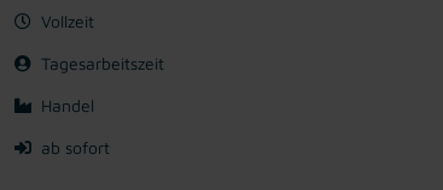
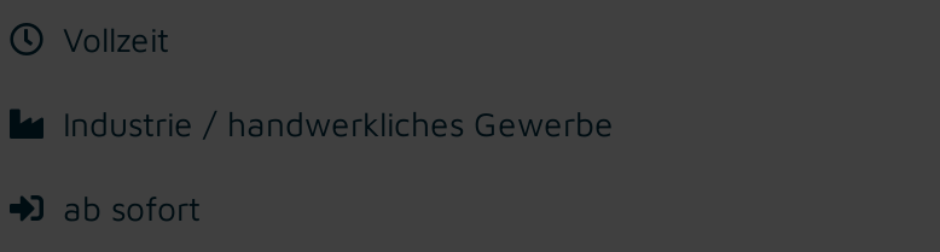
- Tagesarbeitszeit
- Handel
+ Industrie / handwerkliches Gewerbe
